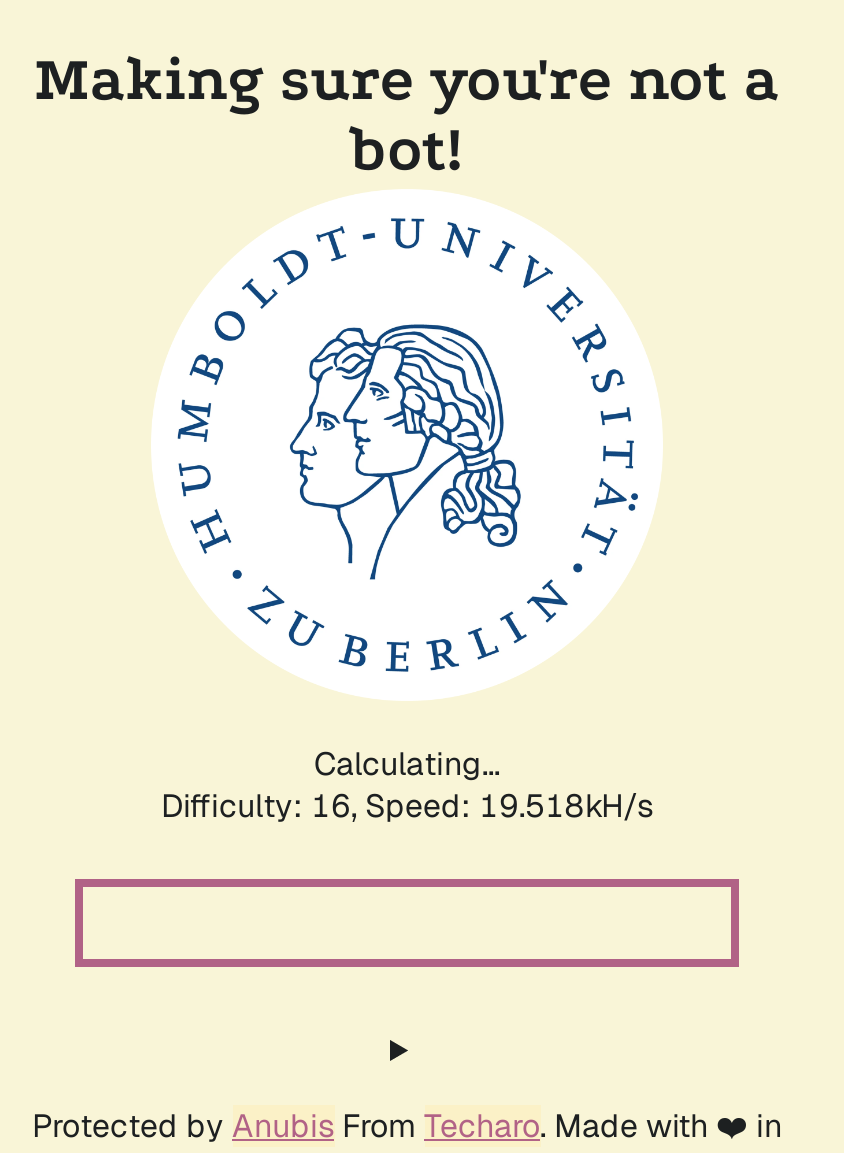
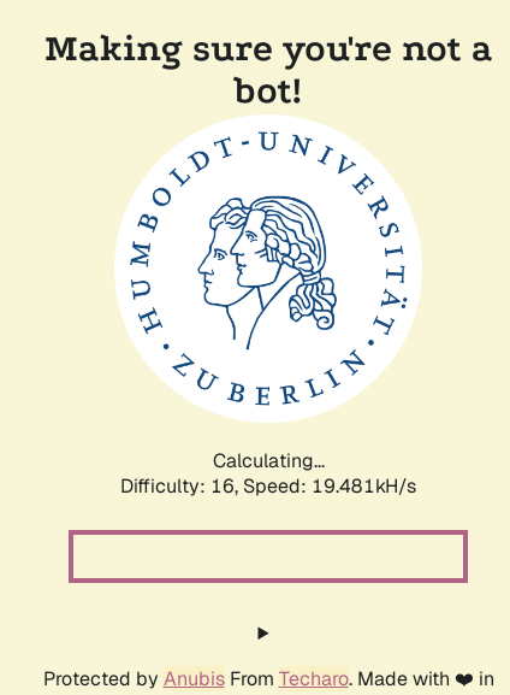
- Difficulty: 16, Speed: 19.518kH/s
+ Difficulty: 16, Speed: 19.481kH/s
